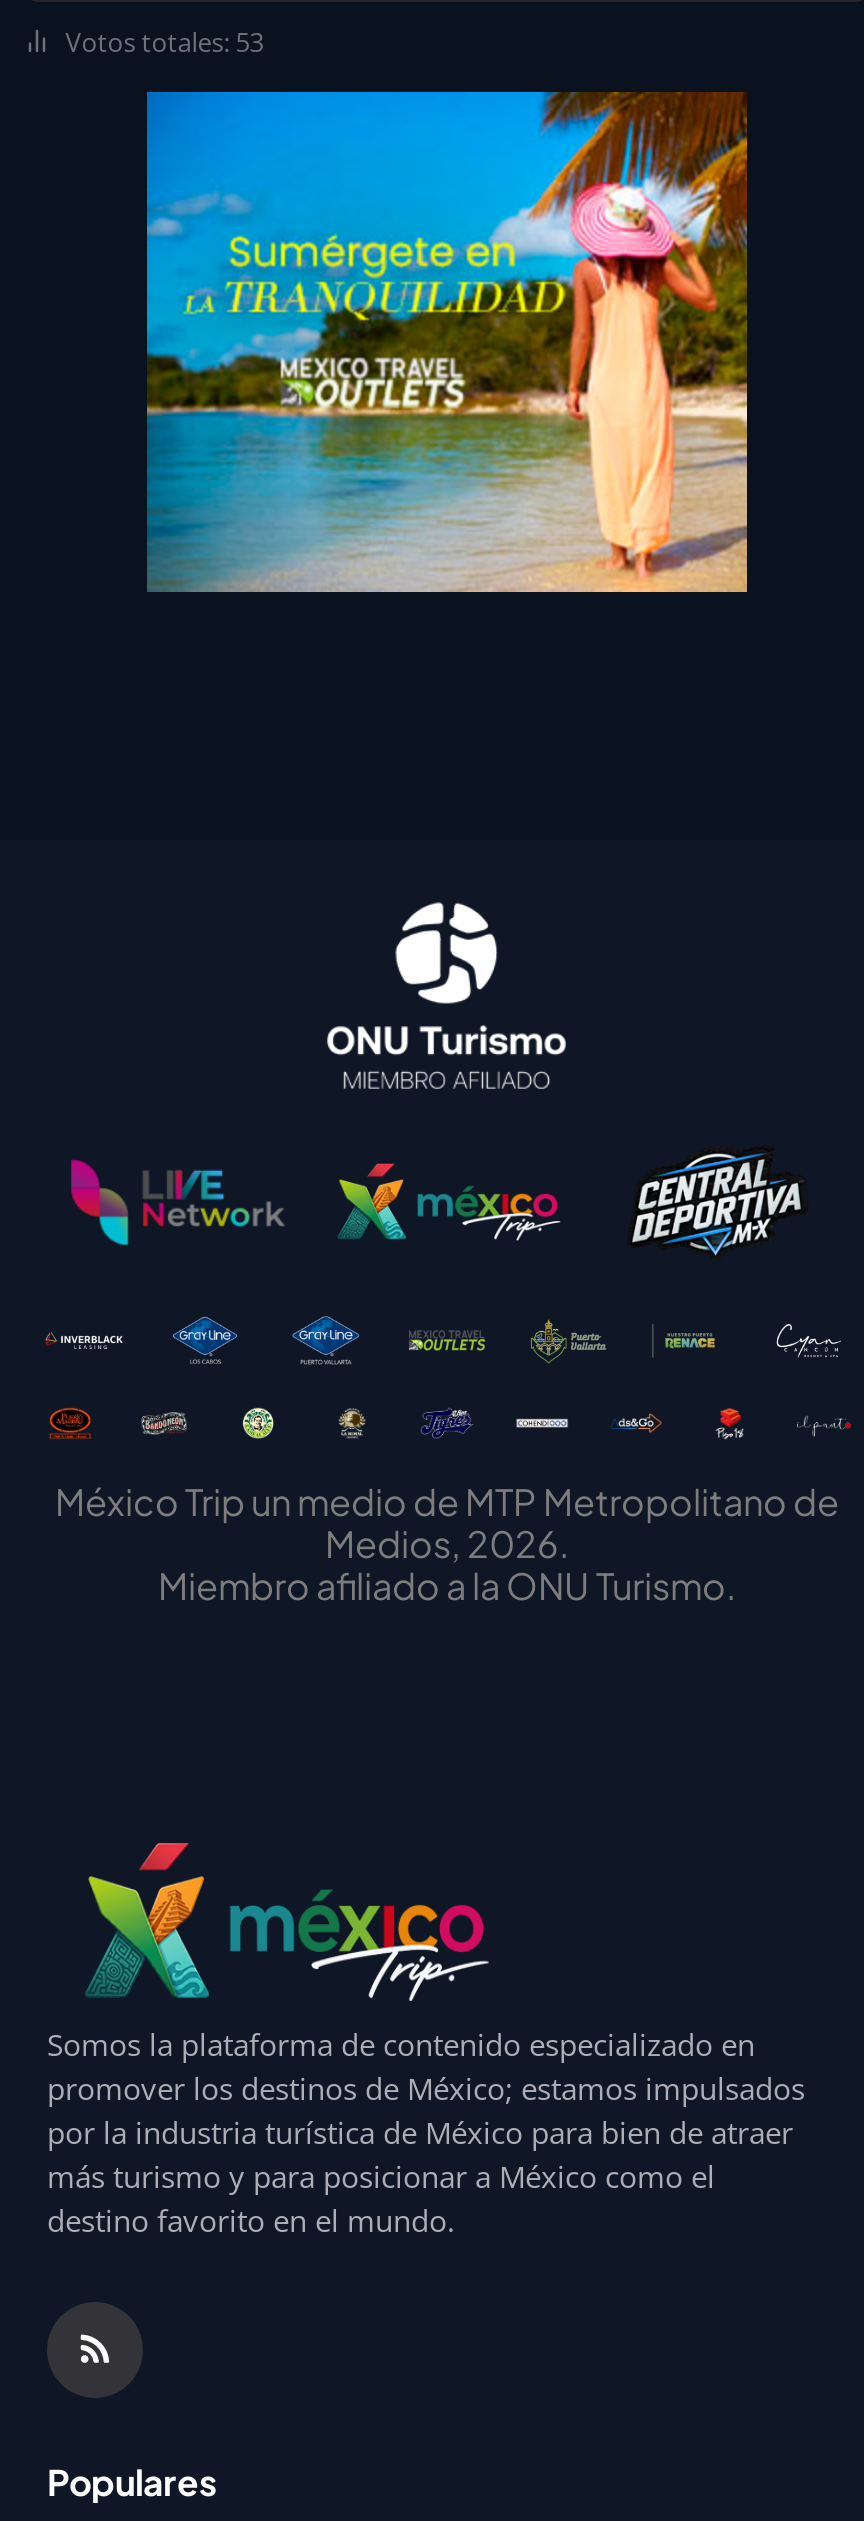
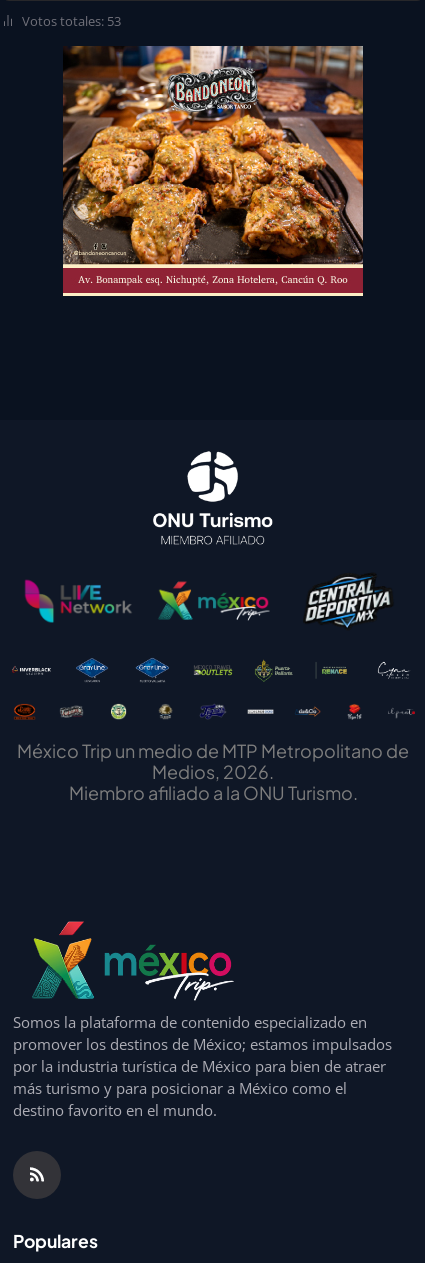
- [image]
+ [image]
